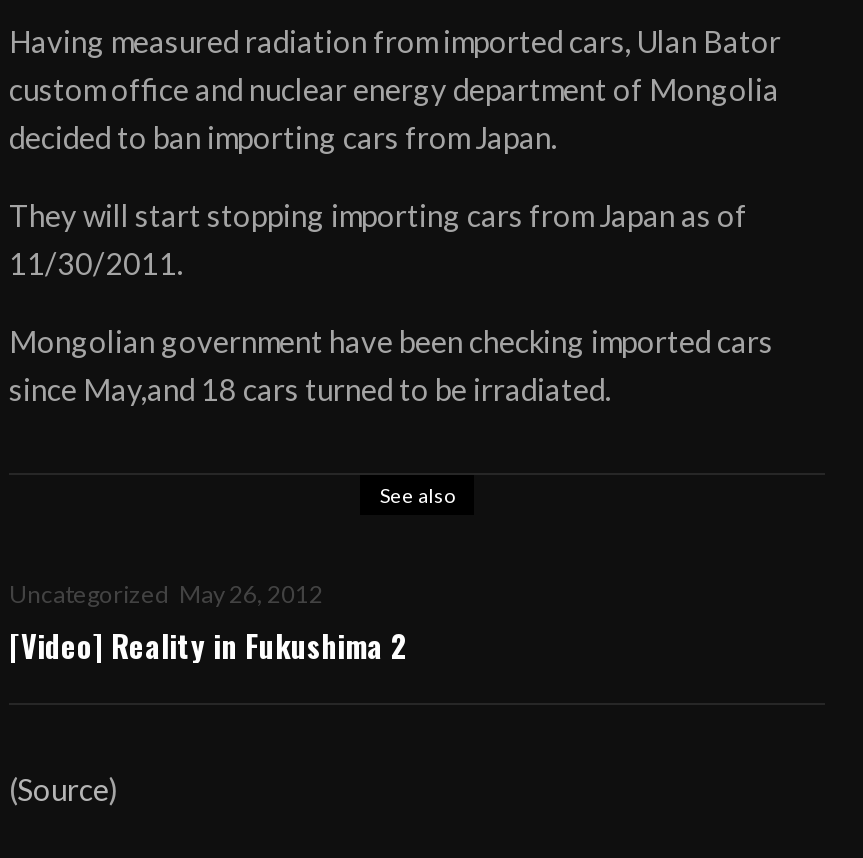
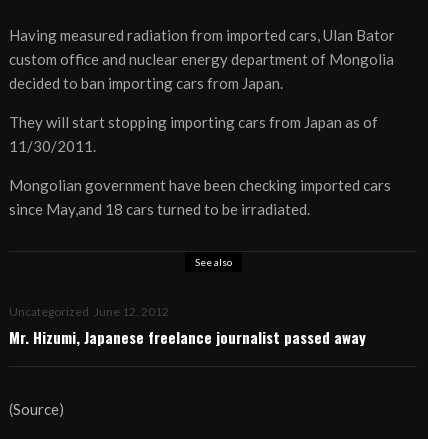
- Uncategorized May 26, 2012
- [Video] Reality in Fukushima 2
+ Uncategorized June 12, 2012
+ Mr. Hizumi, Japanese freelance journalist passed away
